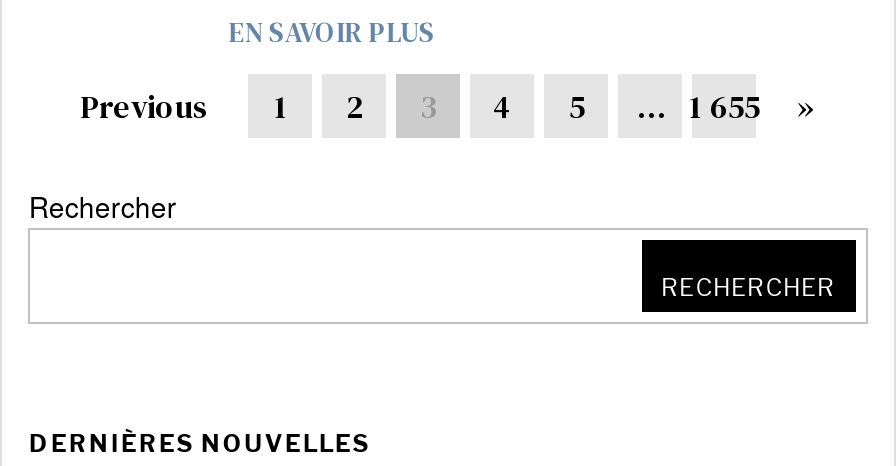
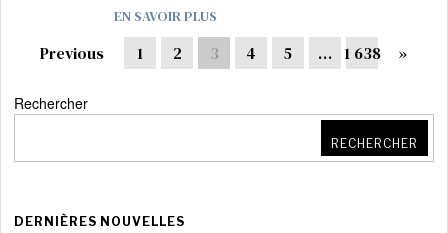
- … 1 655
+ … 1 638
